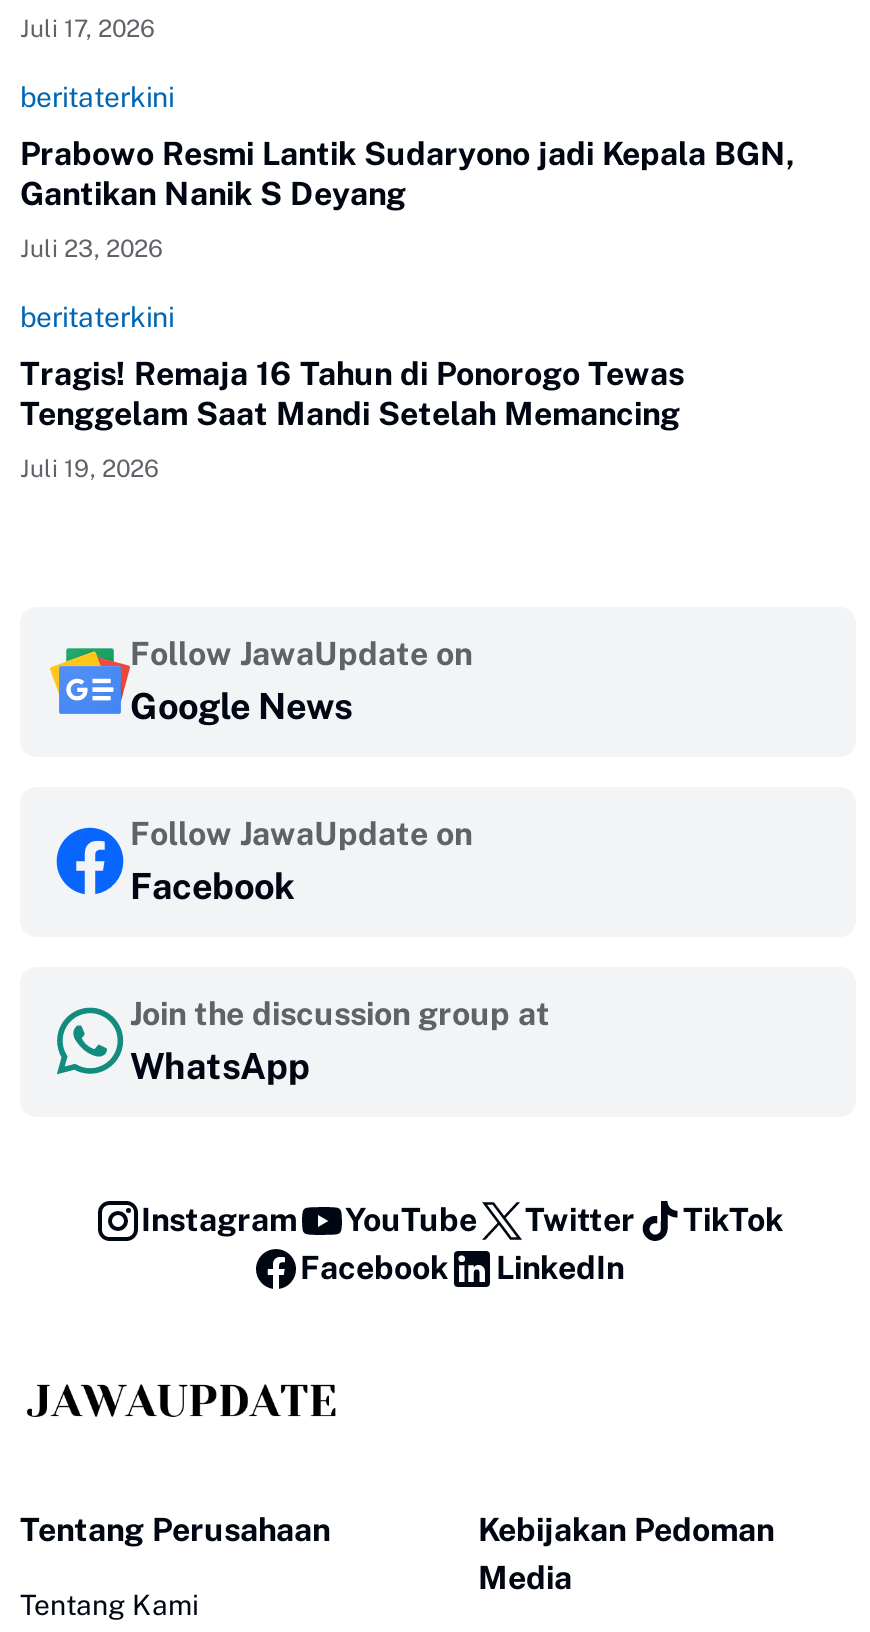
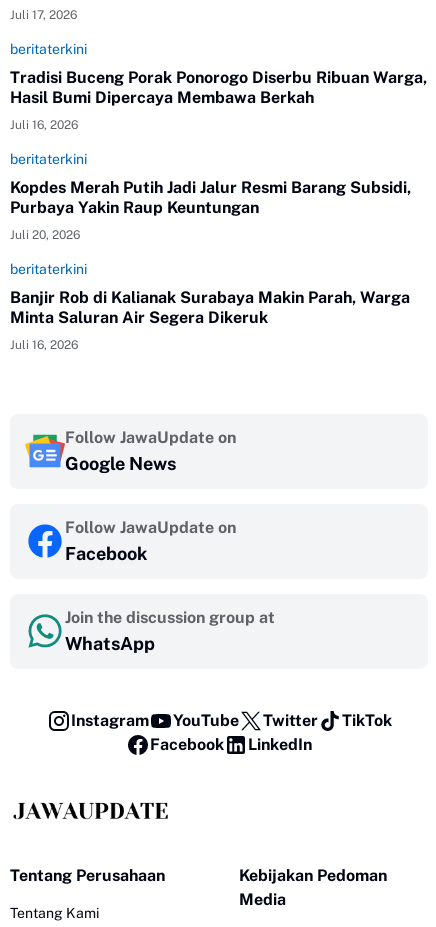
- Prabowo Resmi Lantik Sudaryono jadi Kepala BGN,
- Gantikan Nanik S Deyang
+ Tradisi Buceng Porak Ponorogo Diserbu Ribuan Warga,
+ Hasil Bumi Dipercaya Membawa Berkah

- Juli 23, 2026
+ Juli 16, 2026

- Tragis! Remaja 16 Tahun di Ponorogo Tewas
- Tenggelam Saat Mandi Setelah Memancing
- Juli 19, 2026
+ Kopdes Merah Putih Jadi Jalur Resmi Barang Subsidi,
+ Purbaya Yakin Raup Keuntungan
+ Juli 20, 2026
+ beritaterkini
+ Banjir Rob di Kalianak Surabaya Makin Parah, Warga
+ Minta Saluran Air Segera Dikeruk
+ Juli 16, 2026
